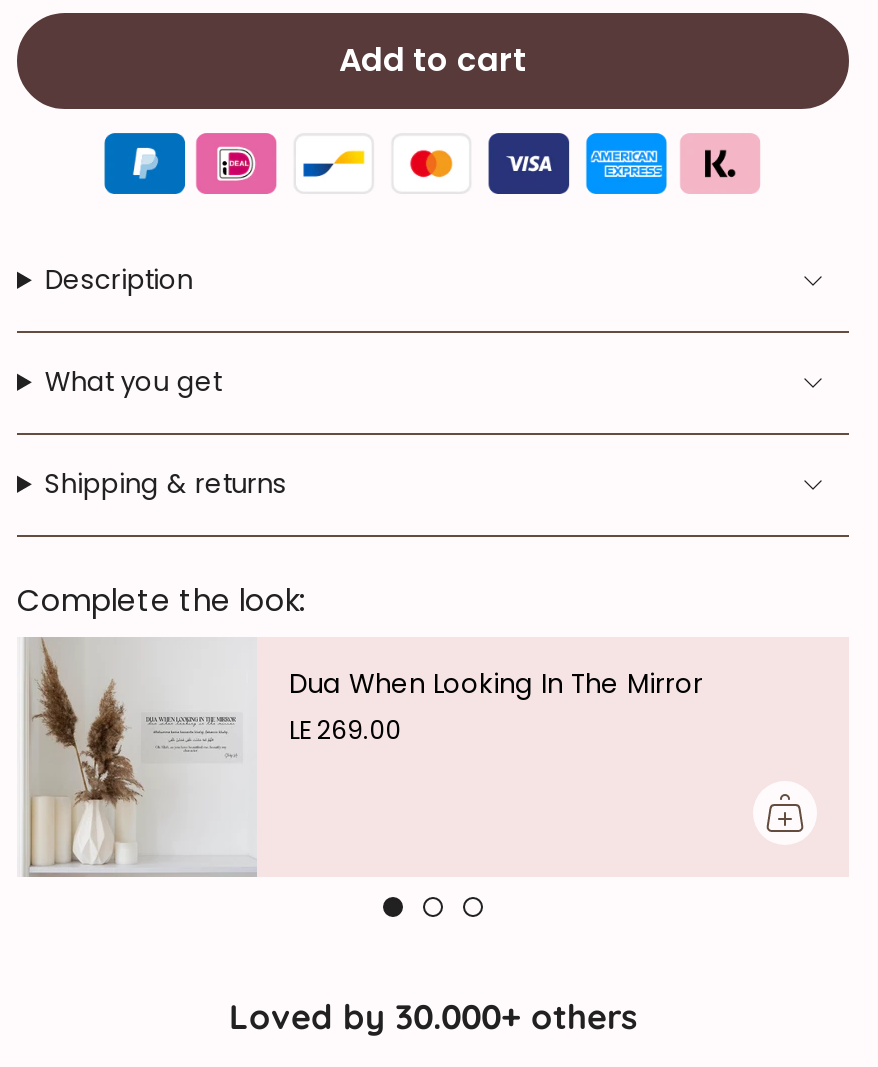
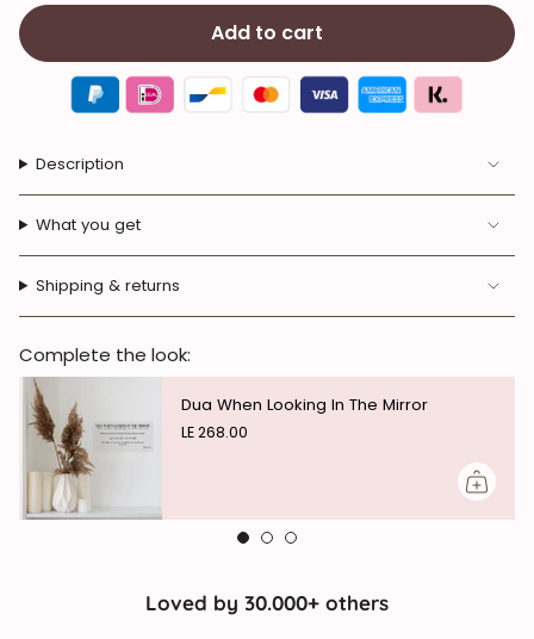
- LE 269.00
+ LE 268.00
